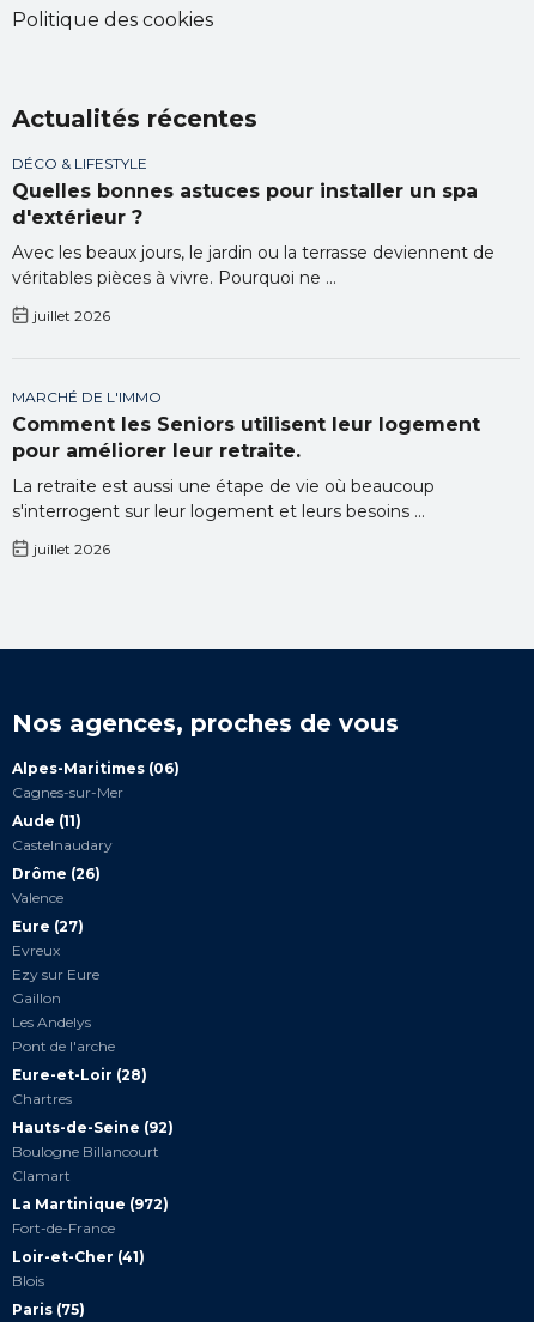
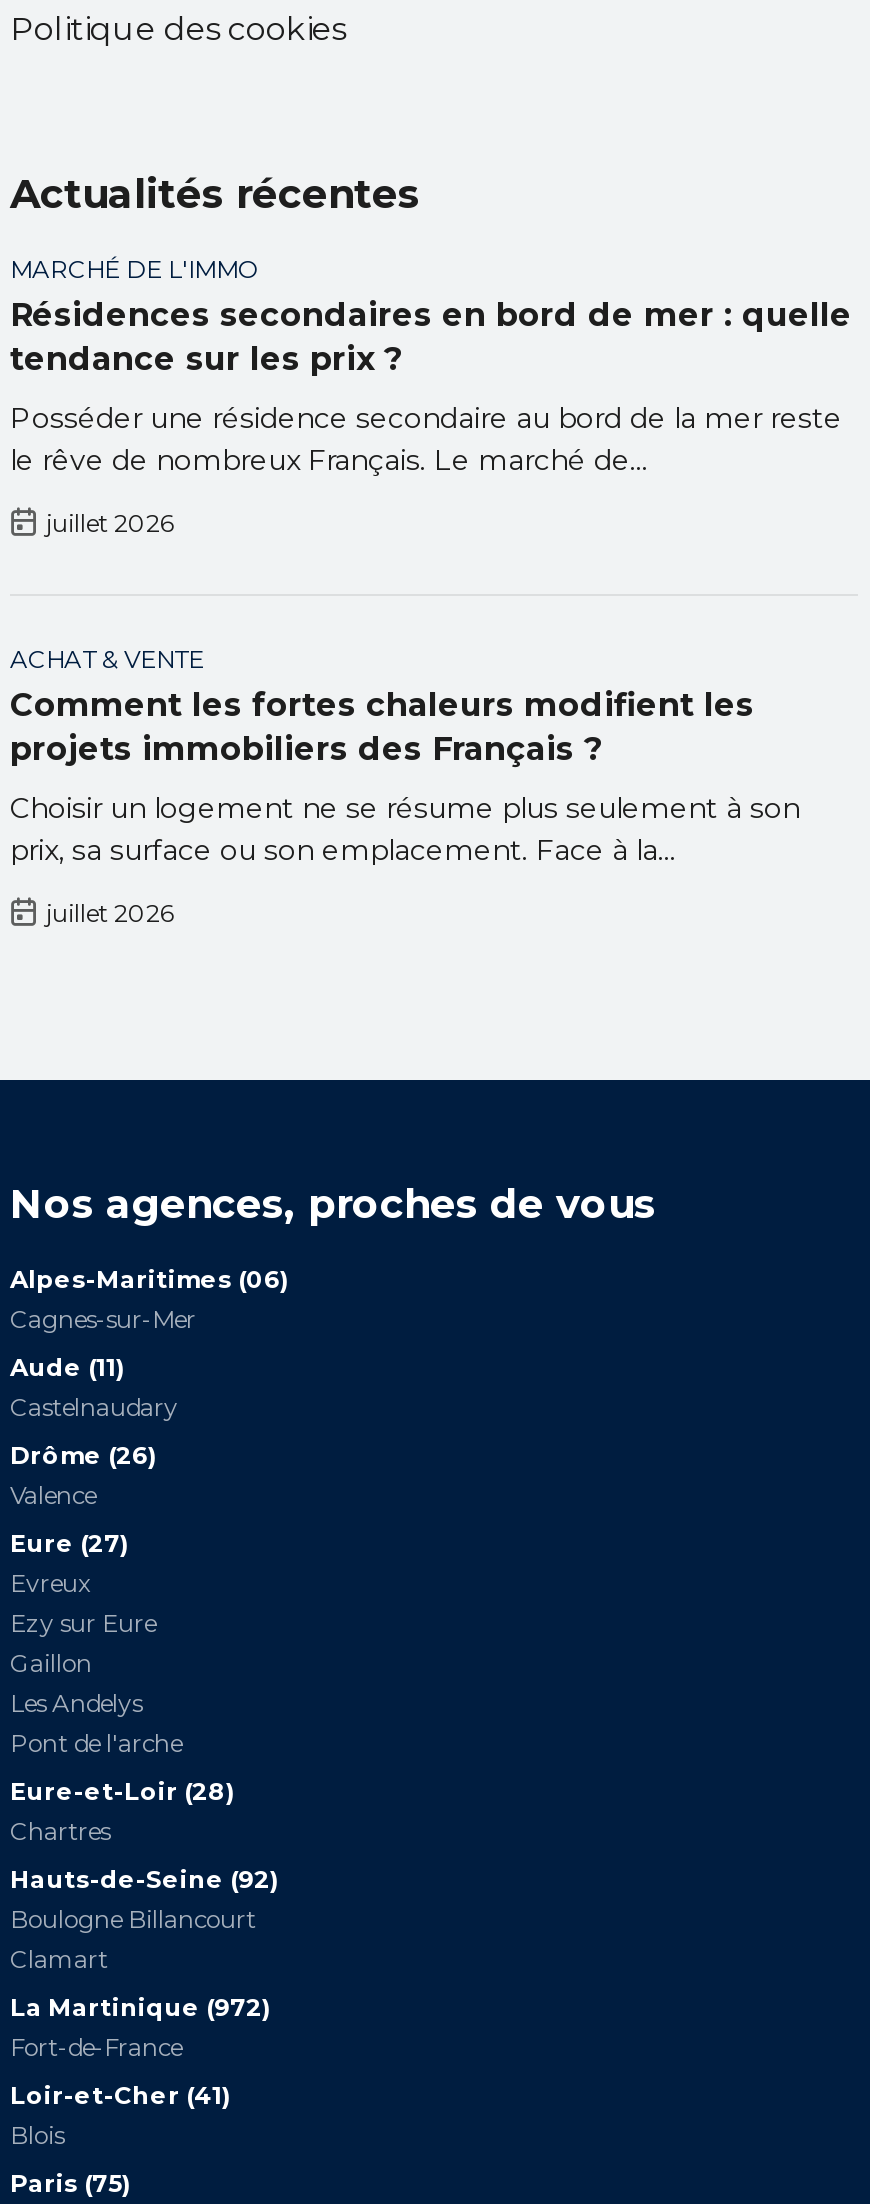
- DÉCO & LIFESTYLE
- Quelles bonnes astuces pour installer un spa
- d'extérieur ?
+ Résidences secondaires en bord de mer : quelle
+ tendance sur les prix ?

- Avec les beaux jours, le jardin ou la terrasse deviennent de
- véritables pièces à vivre. Pourquoi ne ...
+ Posséder une résidence secondaire au bord de la mer reste
+ le rêve de nombreux Français. Le marché de...

moved up: MARCHÉ DE L'IMMO

- Comment les Seniors utilisent leur logement
- pour améliorer leur retraite.
+ ACHAT & VENTE
+ Comment les fortes chaleurs modifient les
+ projets immobiliers des Français ?

- La retraite est aussi une étape de vie où beaucoup
- s'interrogent sur leur logement et leurs besoins ...
+ Choisir un logement ne se résume plus seulement à son
+ prix, sa surface ou son emplacement. Face à la...
